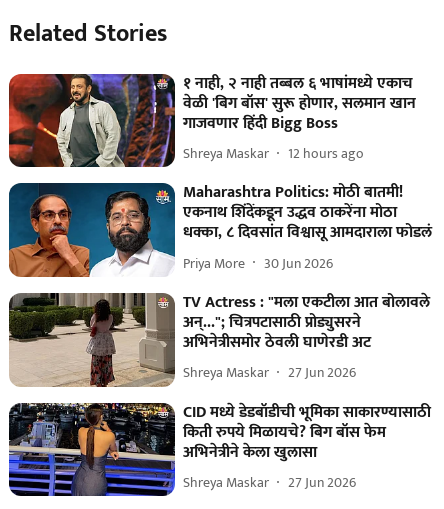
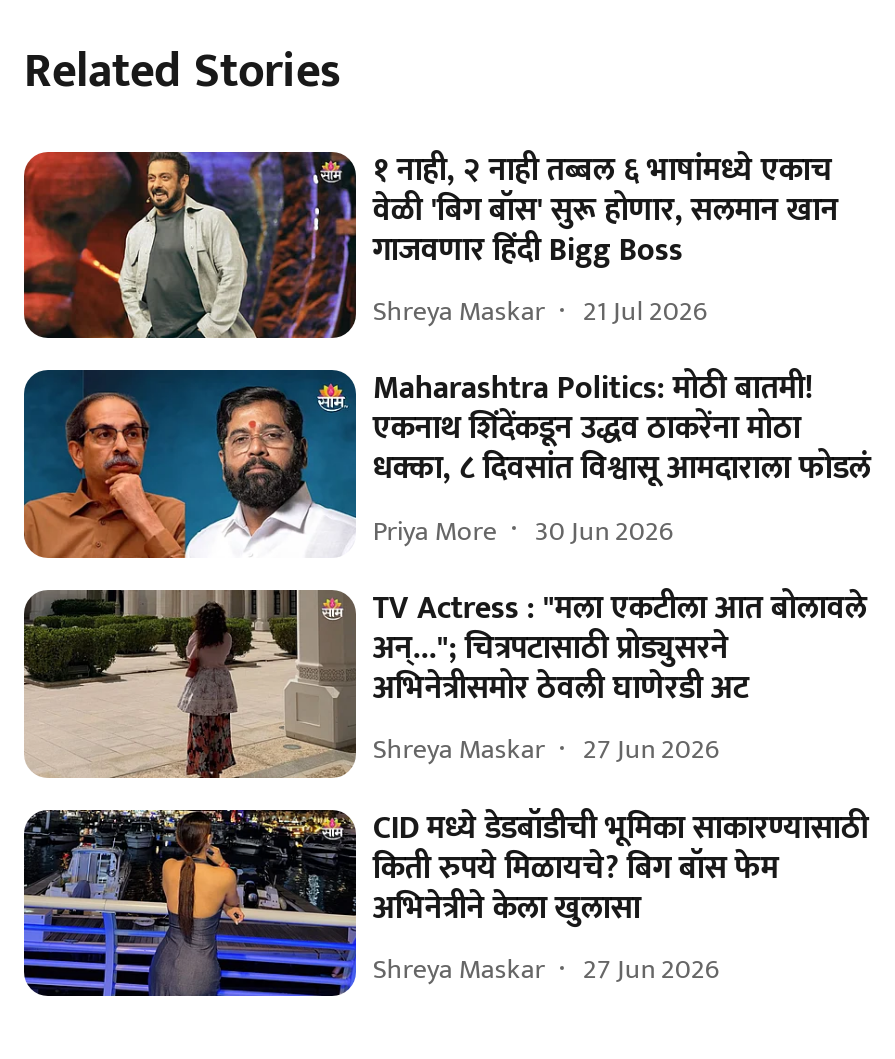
- Shreya Maskar 12 hours ago
+ Shreya Maskar 21 Jul 2026
